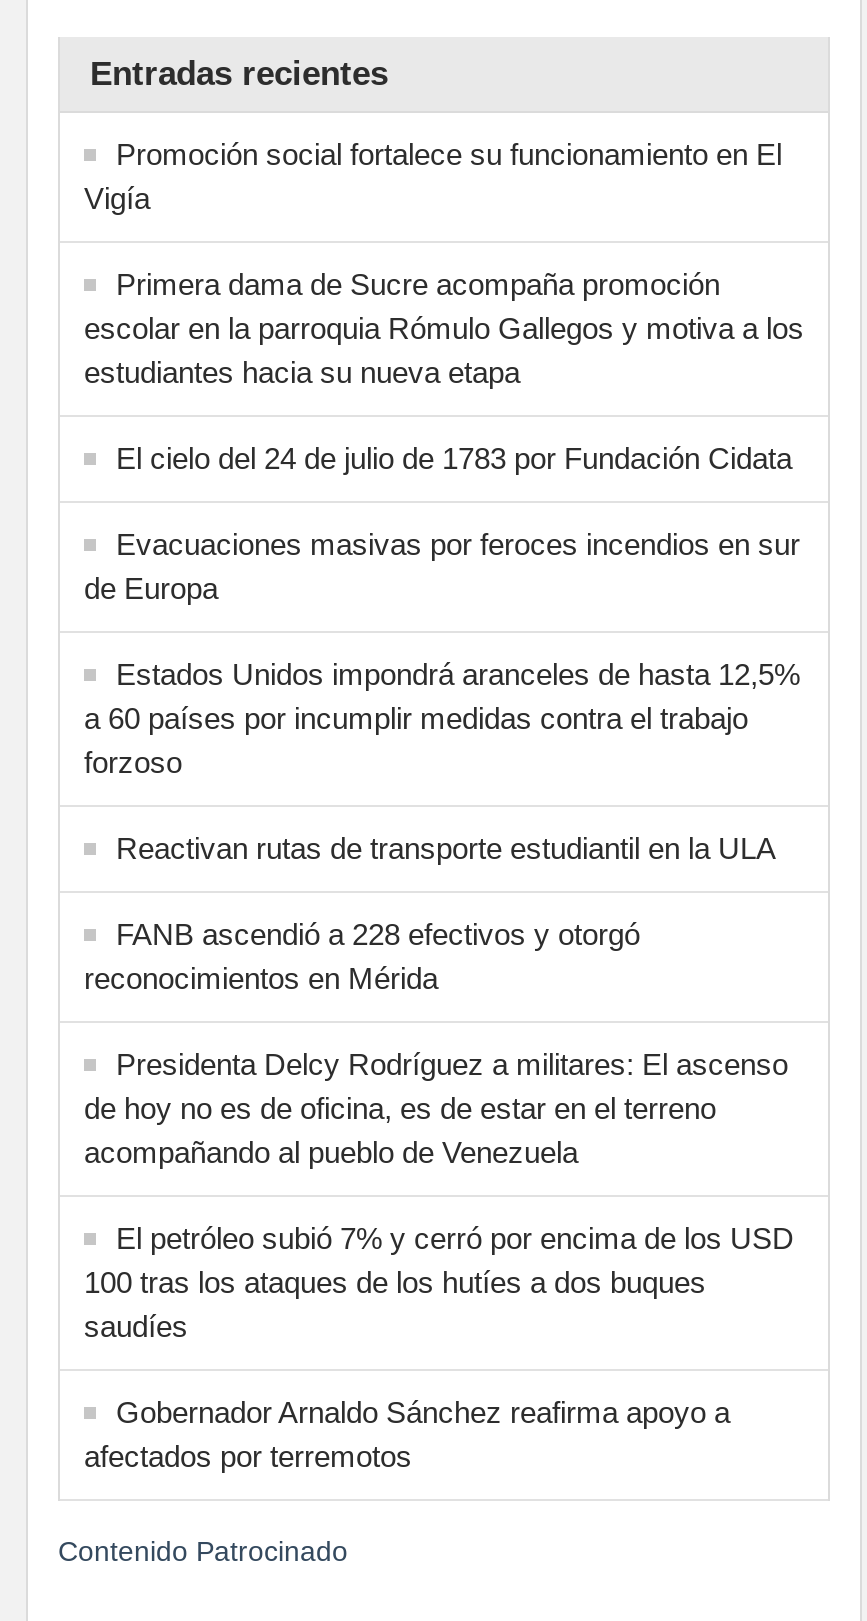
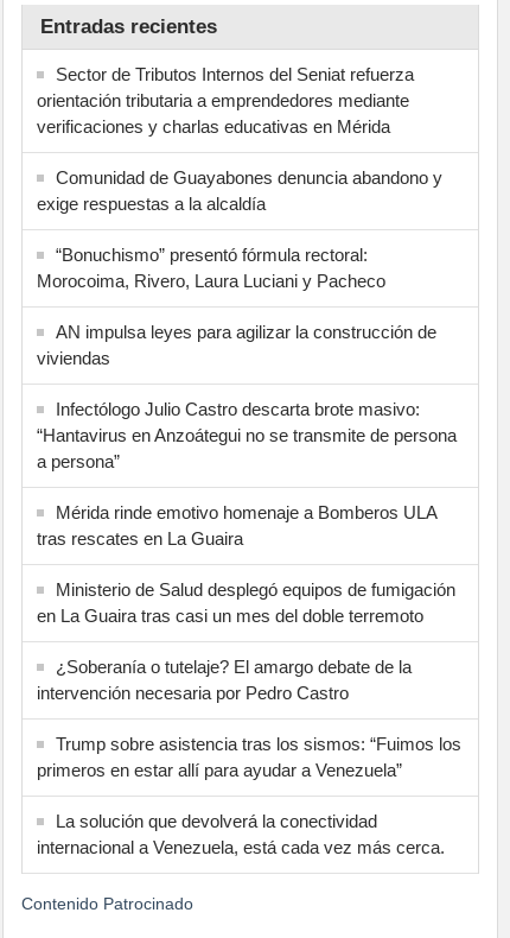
- Promoción social fortalece su funcionamiento en El
- Vigía
+ Sector de Tributos Internos del Seniat refuerza
+ orientación tributaria a emprendedores mediante
+ verificaciones y charlas educativas en Mérida

- Primera dama de Sucre acompaña promoción
- escolar en la parroquia Rómulo Gallegos y motiva a los
- estudiantes hacia su nueva etapa
+ Comunidad de Guayabones denuncia abandono y
+ exige respuestas a la alcaldía

- El cielo del 24 de julio de 1783 por Fundación Cidata
+ “Bonuchismo” presentó fórmula rectoral:
+ Morocoima, Rivero, Laura Luciani y Pacheco

- Evacuaciones masivas por feroces incendios en sur
- de Europa
+ AN impulsa leyes para agilizar la construcción de
+ viviendas

- Estados Unidos impondrá aranceles de hasta 12,5%
- a 60 países por incumplir medidas contra el trabajo
- forzoso
+ Infectólogo Julio Castro descarta brote masivo:
+ “Hantavirus en Anzoátegui no se transmite de persona
+ a persona”

- Reactivan rutas de transporte estudiantil en la ULA
+ Mérida rinde emotivo homenaje a Bomberos ULA
+ tras rescates en La Guaira

- FANB ascendió a 228 efectivos y otorgó
- reconocimientos en Mérida
+ Ministerio de Salud desplegó equipos de fumigación
+ en La Guaira tras casi un mes del doble terremoto

- Presidenta Delcy Rodríguez a militares: El ascenso
- de hoy no es de oficina, es de estar en el terreno
- acompañando al pueblo de Venezuela
+ ¿Soberanía o tutelaje? El amargo debate de la
+ intervención necesaria por Pedro Castro

- El petróleo subió 7% y cerró por encima de los USD
- 100 tras los ataques de los hutíes a dos buques
- saudíes
+ Trump sobre asistencia tras los sismos: “Fuimos los
+ primeros en estar allí para ayudar a Venezuela”

- Gobernador Arnaldo Sánchez reafirma apoyo a
- afectados por terremotos
+ La solución que devolverá la conectividad
+ internacional a Venezuela, está cada vez más cerca.
